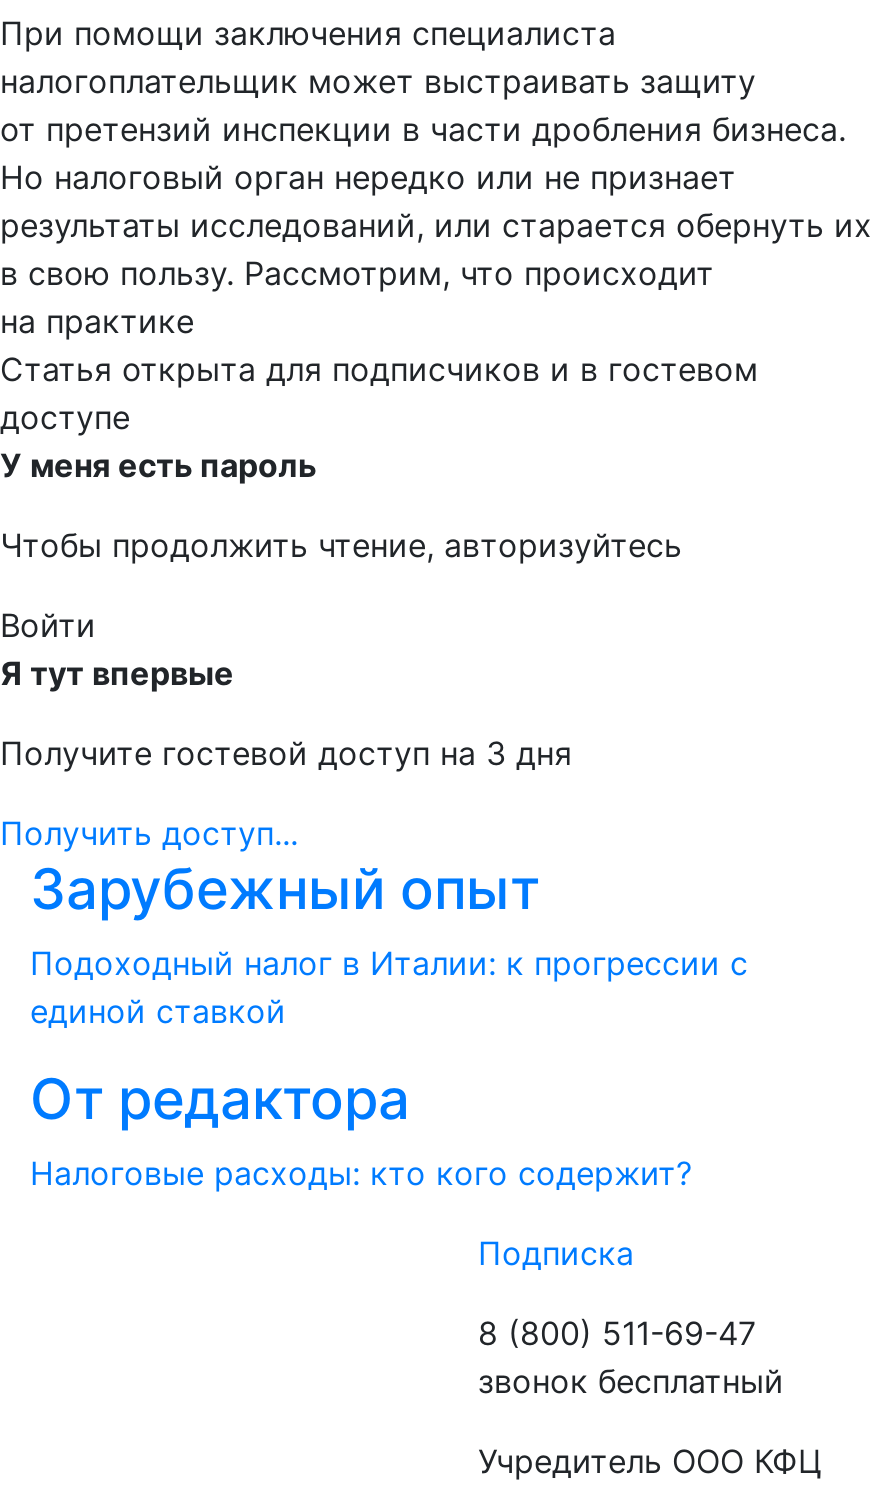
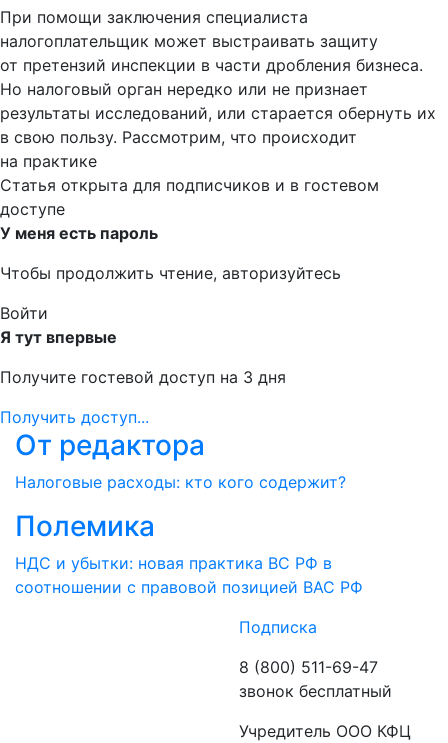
- Зарубежный опыт
- Подоходный налог в Италии: к прогрессии с
- единой ставкой

moved up: От редактора | Налоговые расходы: кто кого содержит?

+ Полемика
+ НДС и убытки: новая практика ВС РФ в
+ соотношении с правовой позицией ВАС РФ
